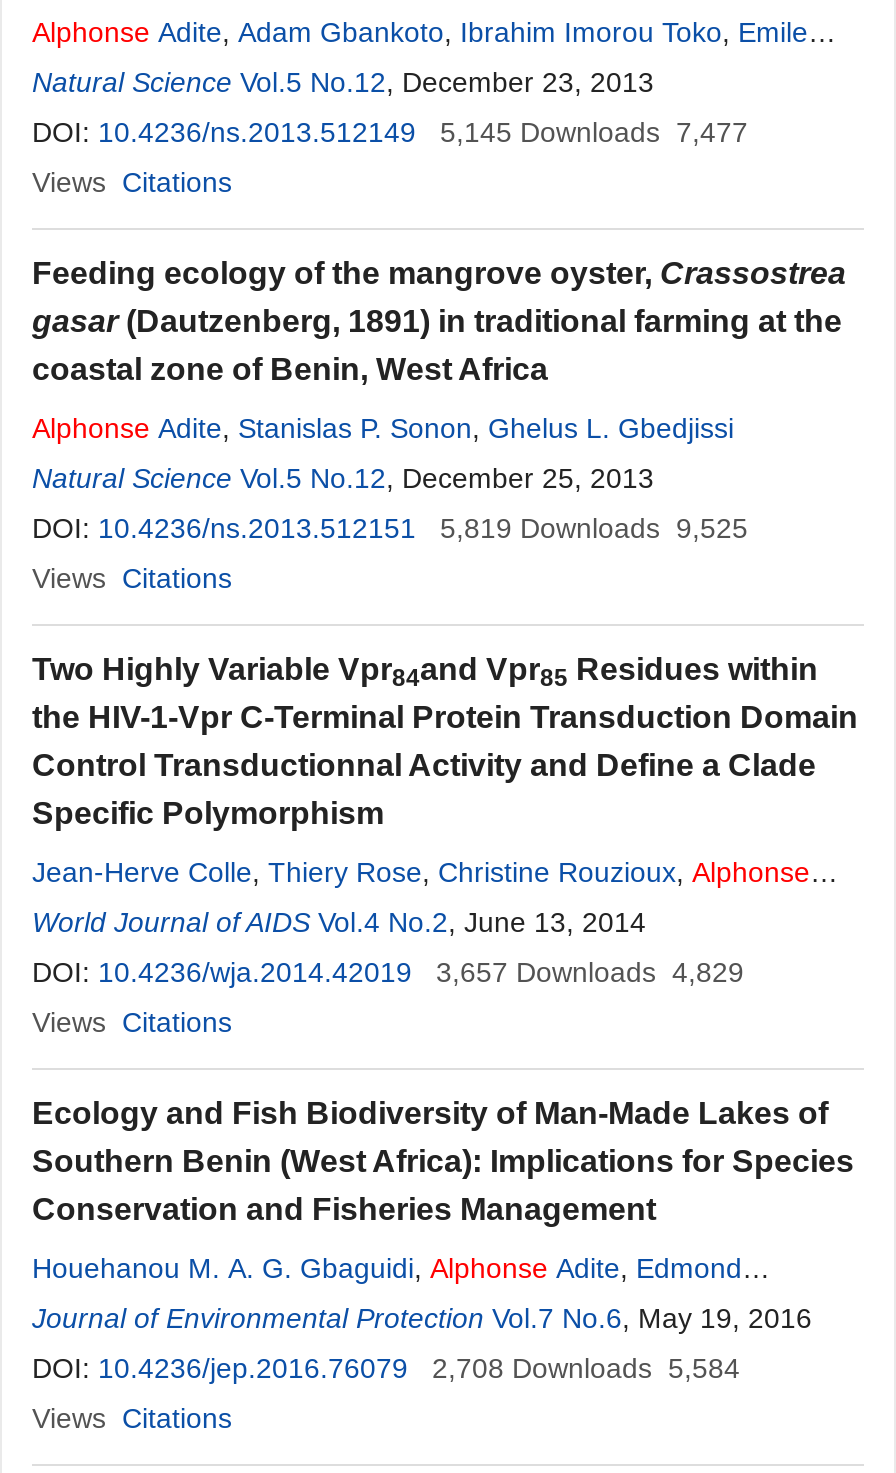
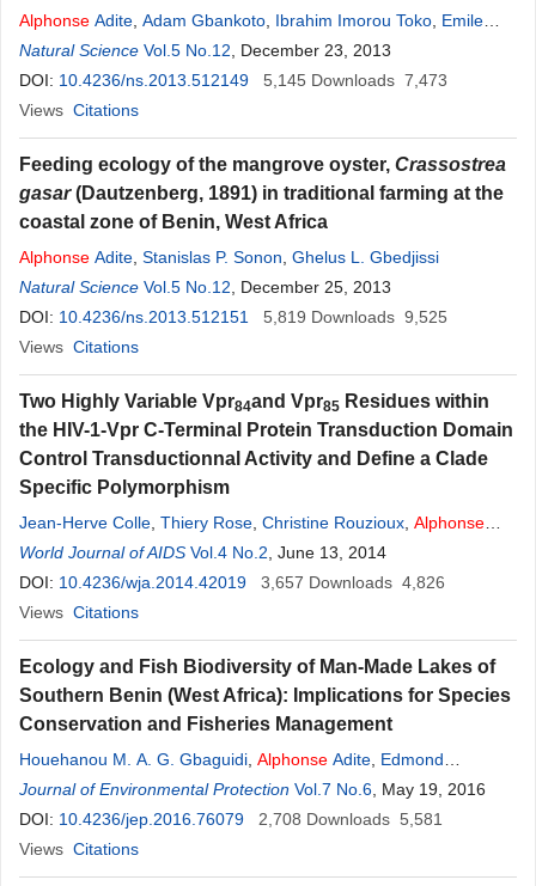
- DOI: 10.4236/ns.2013.512149 5,145 Downloads 7,477
+ DOI: 10.4236/ns.2013.512149 5,145 Downloads 7,473

- DOI: 10.4236/wja.2014.42019 3,657 Downloads 4,829
+ DOI: 10.4236/wja.2014.42019 3,657 Downloads 4,826

- DOI: 10.4236/jep.2016.76079 2,708 Downloads 5,584
+ DOI: 10.4236/jep.2016.76079 2,708 Downloads 5,581
